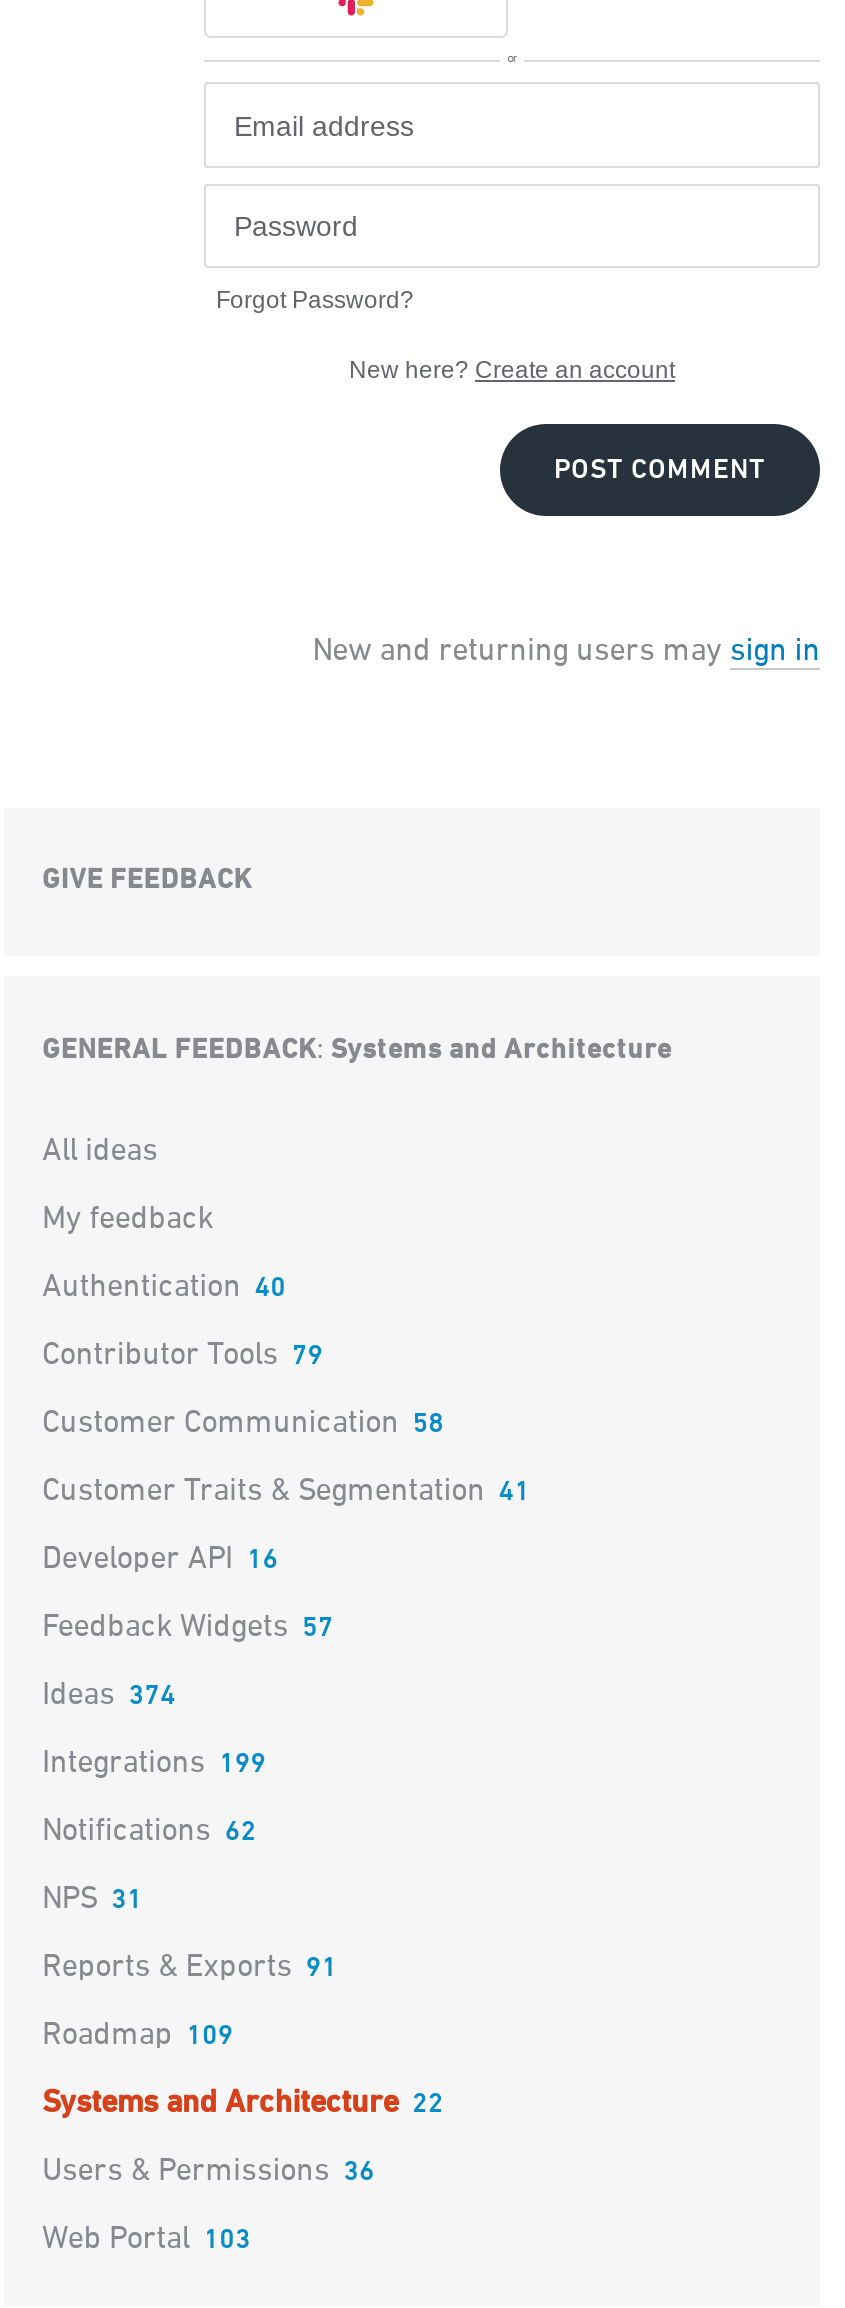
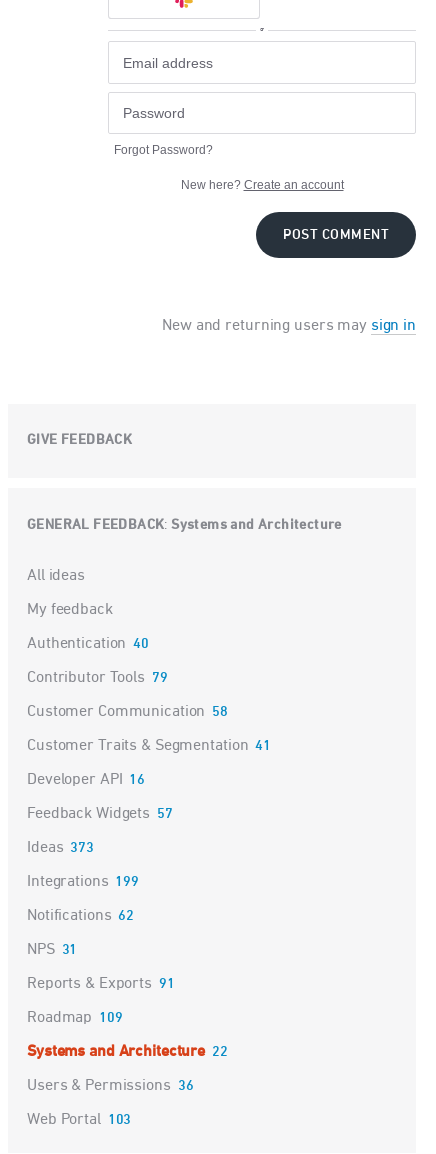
- Ideas 374
+ Ideas 373
